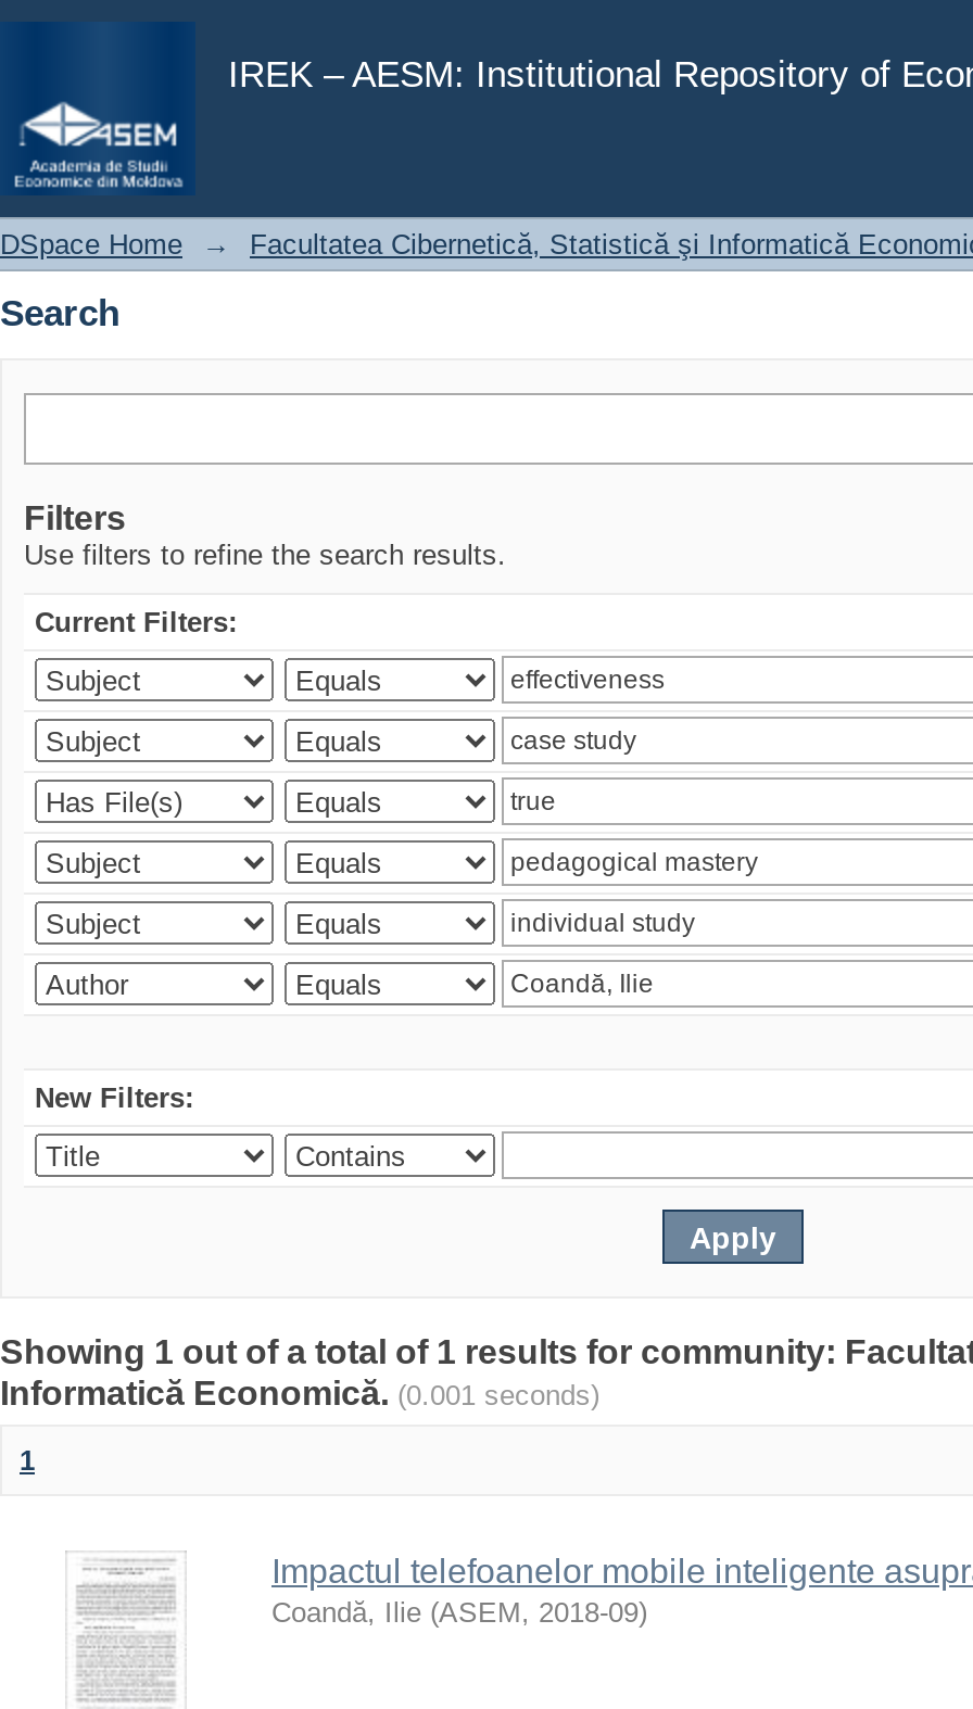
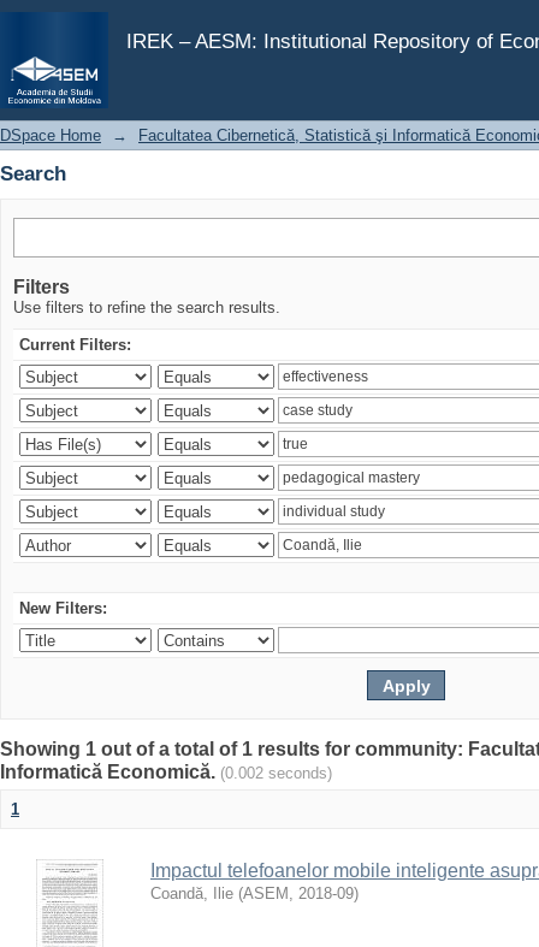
- Informatică Economică. (0.001 seconds)
+ Informatică Economică. (0.002 seconds)
